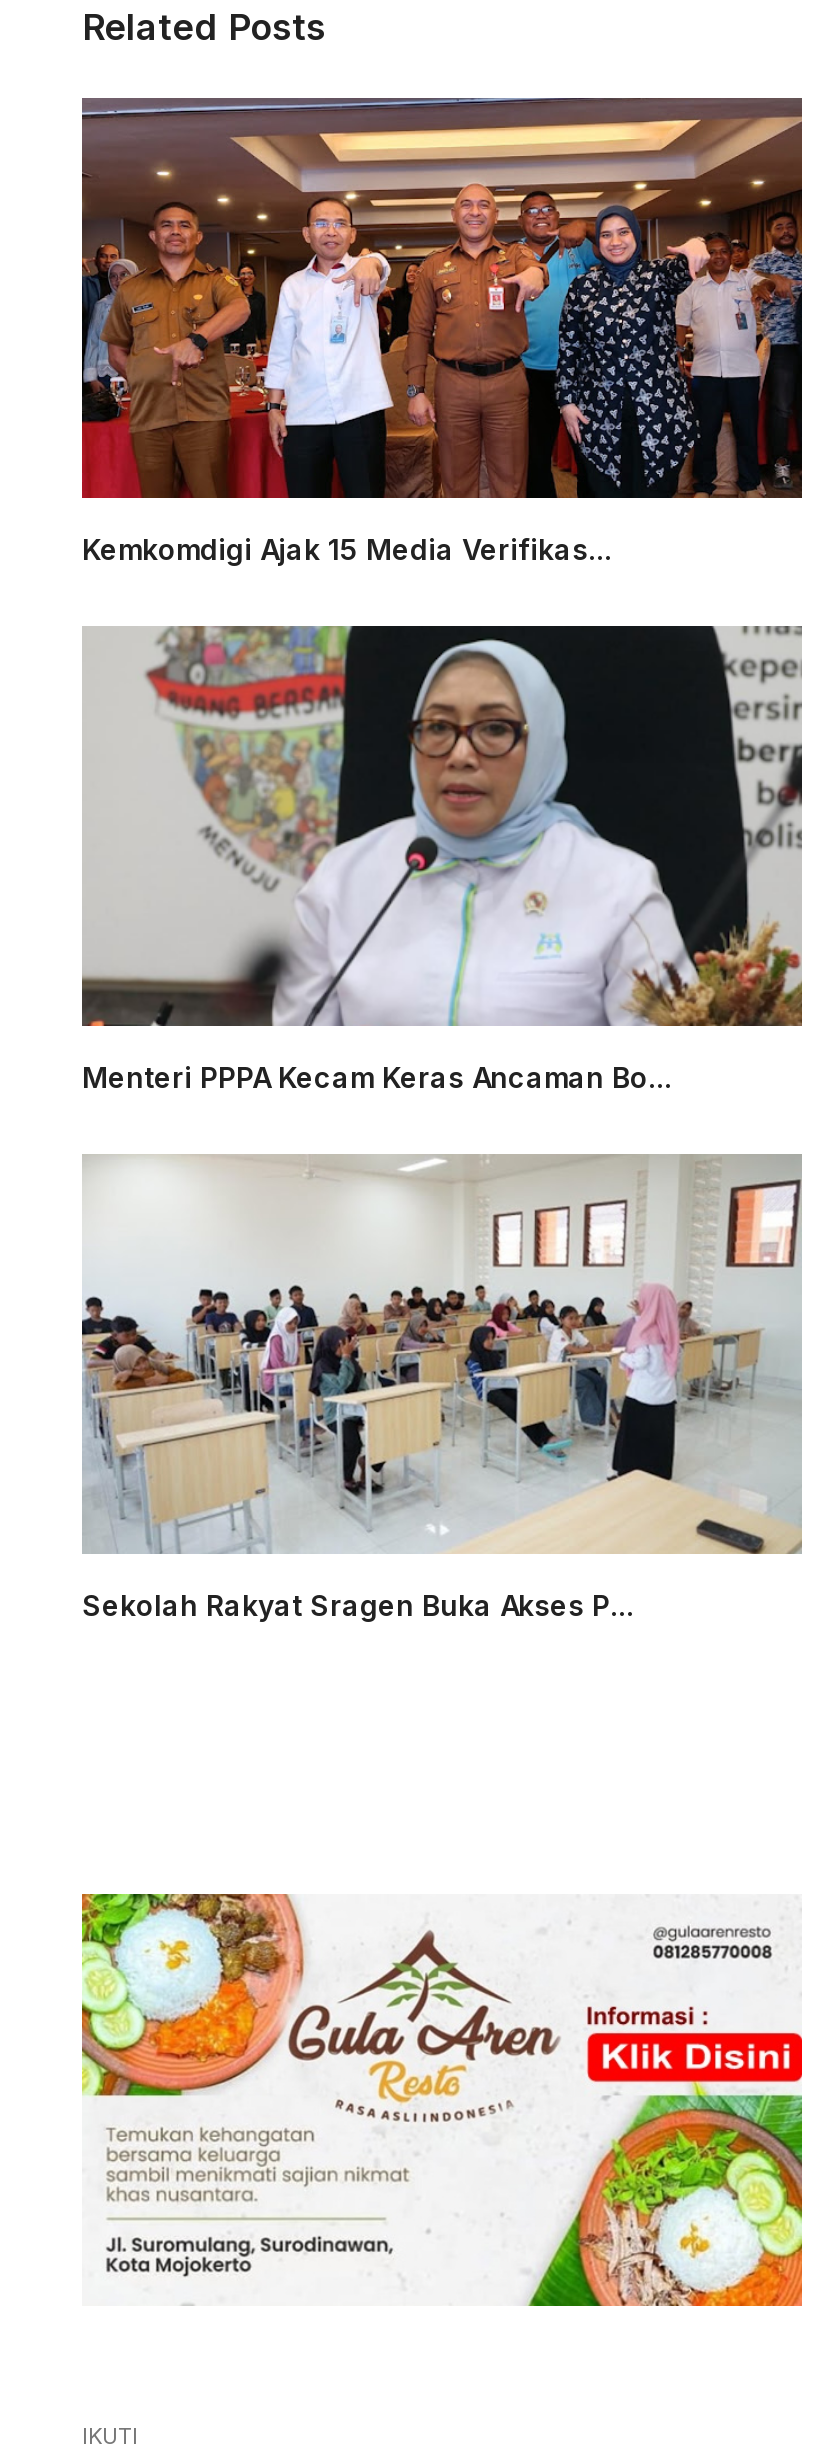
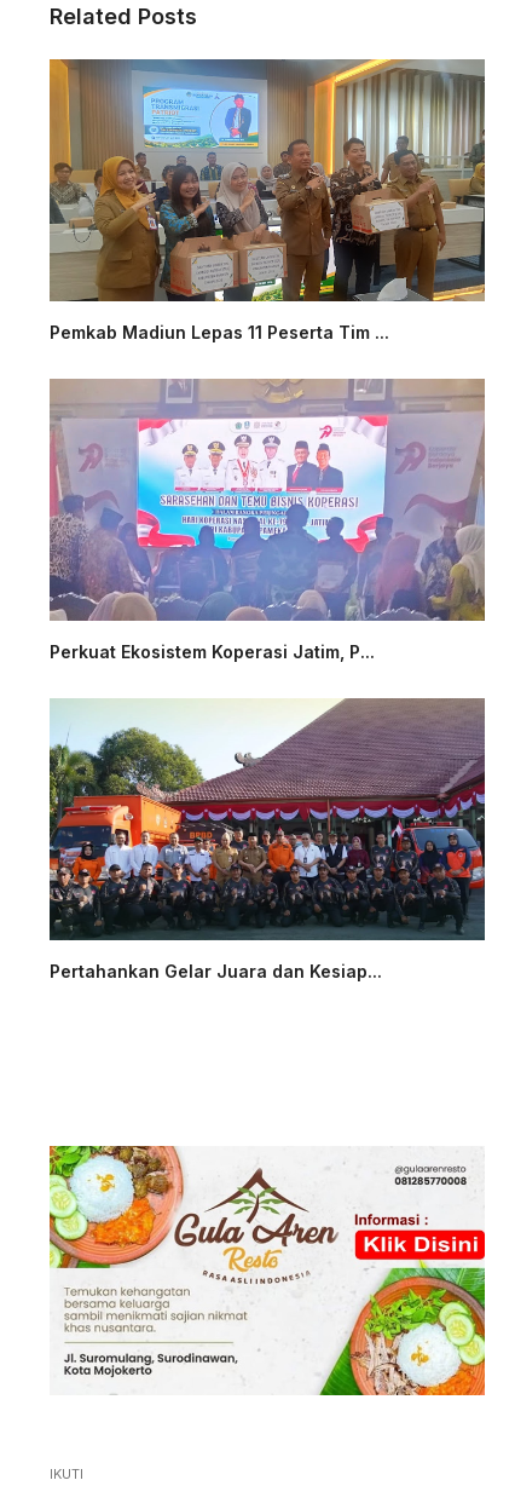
- [image]
- Kemkomdigi Ajak 15 Media Verifikas...
+ [image]
+ Pemkab Madiun Lepas 11 Peserta Tim ...

- [image]
- Menteri PPPA Kecam Keras Ancaman Bo...
+ [image]
+ Perkuat Ekosistem Koperasi Jatim, P...

- [image]
- Sekolah Rakyat Sragen Buka Akses P...
+ [image]
+ Pertahankan Gelar Juara dan Kesiap...
